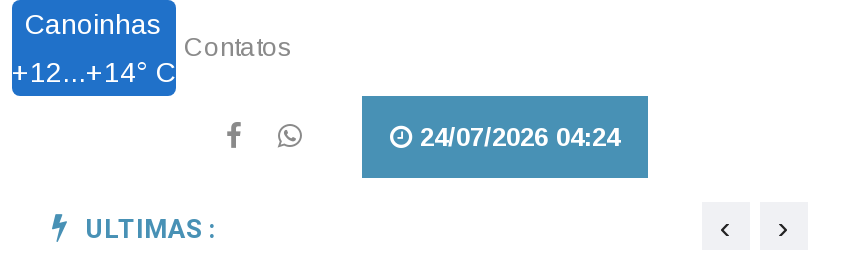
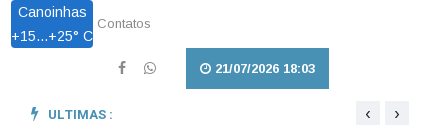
- +12...+14° C
+ +15...+25° C

- 24/07/2026 04:24
+ 21/07/2026 18:03
